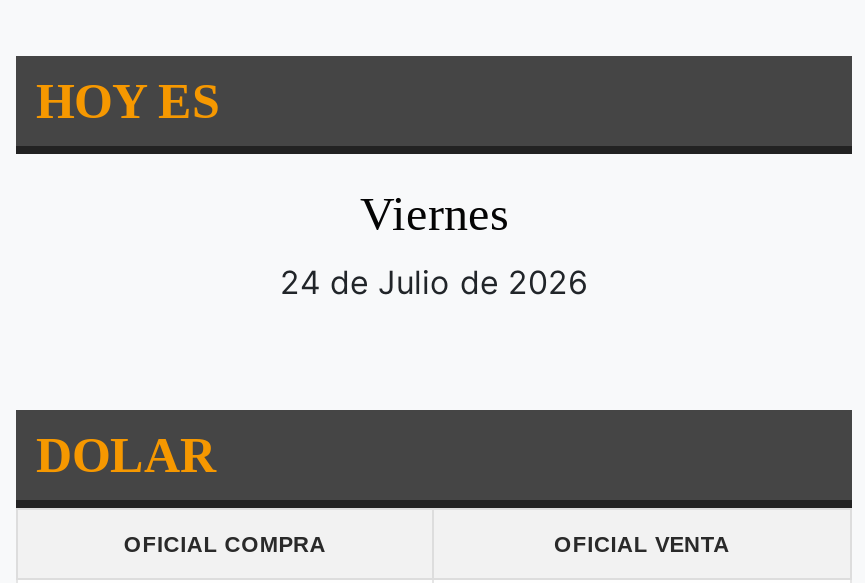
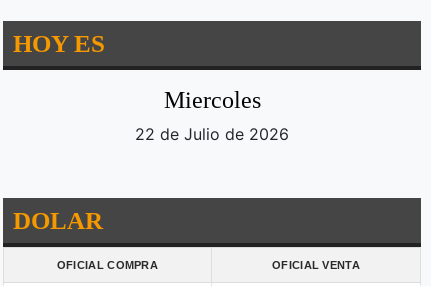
- Viernes
- 24 de Julio de 2026
+ Miercoles
+ 22 de Julio de 2026
